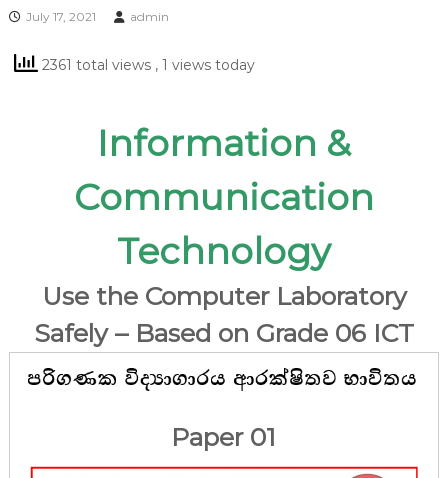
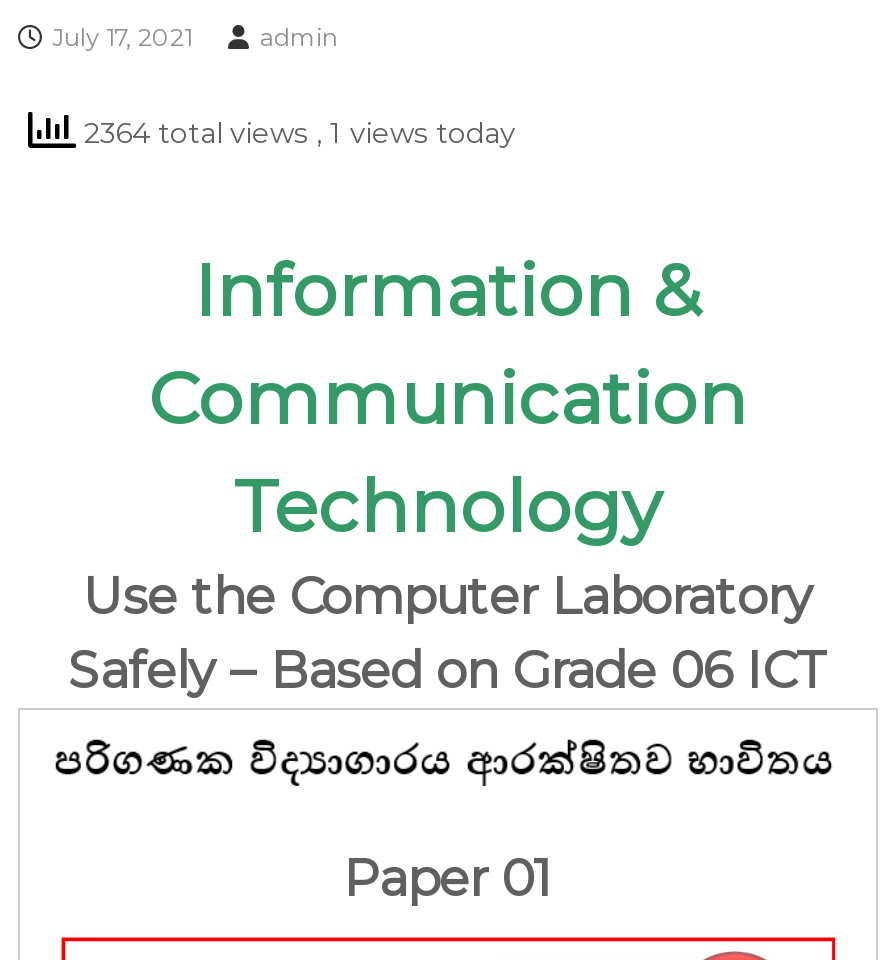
- 2361 total views, 1 views today
+ 2364 total views, 1 views today
